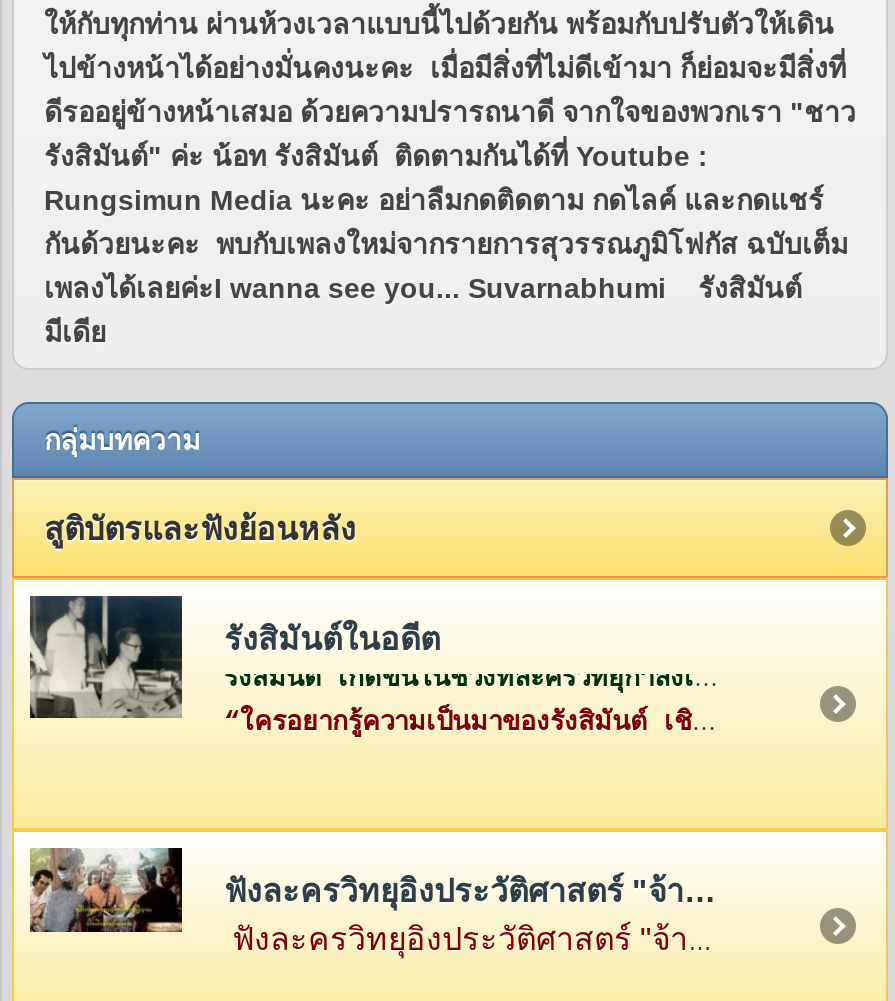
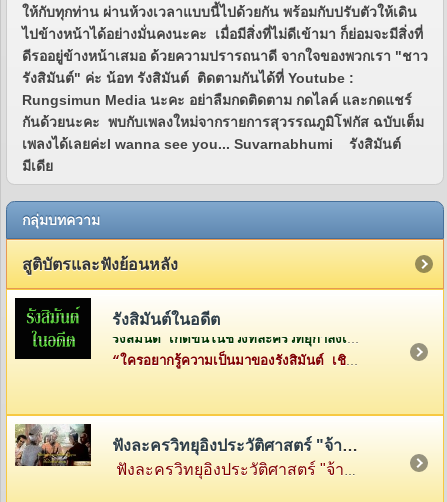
- [image]
+ [image]
